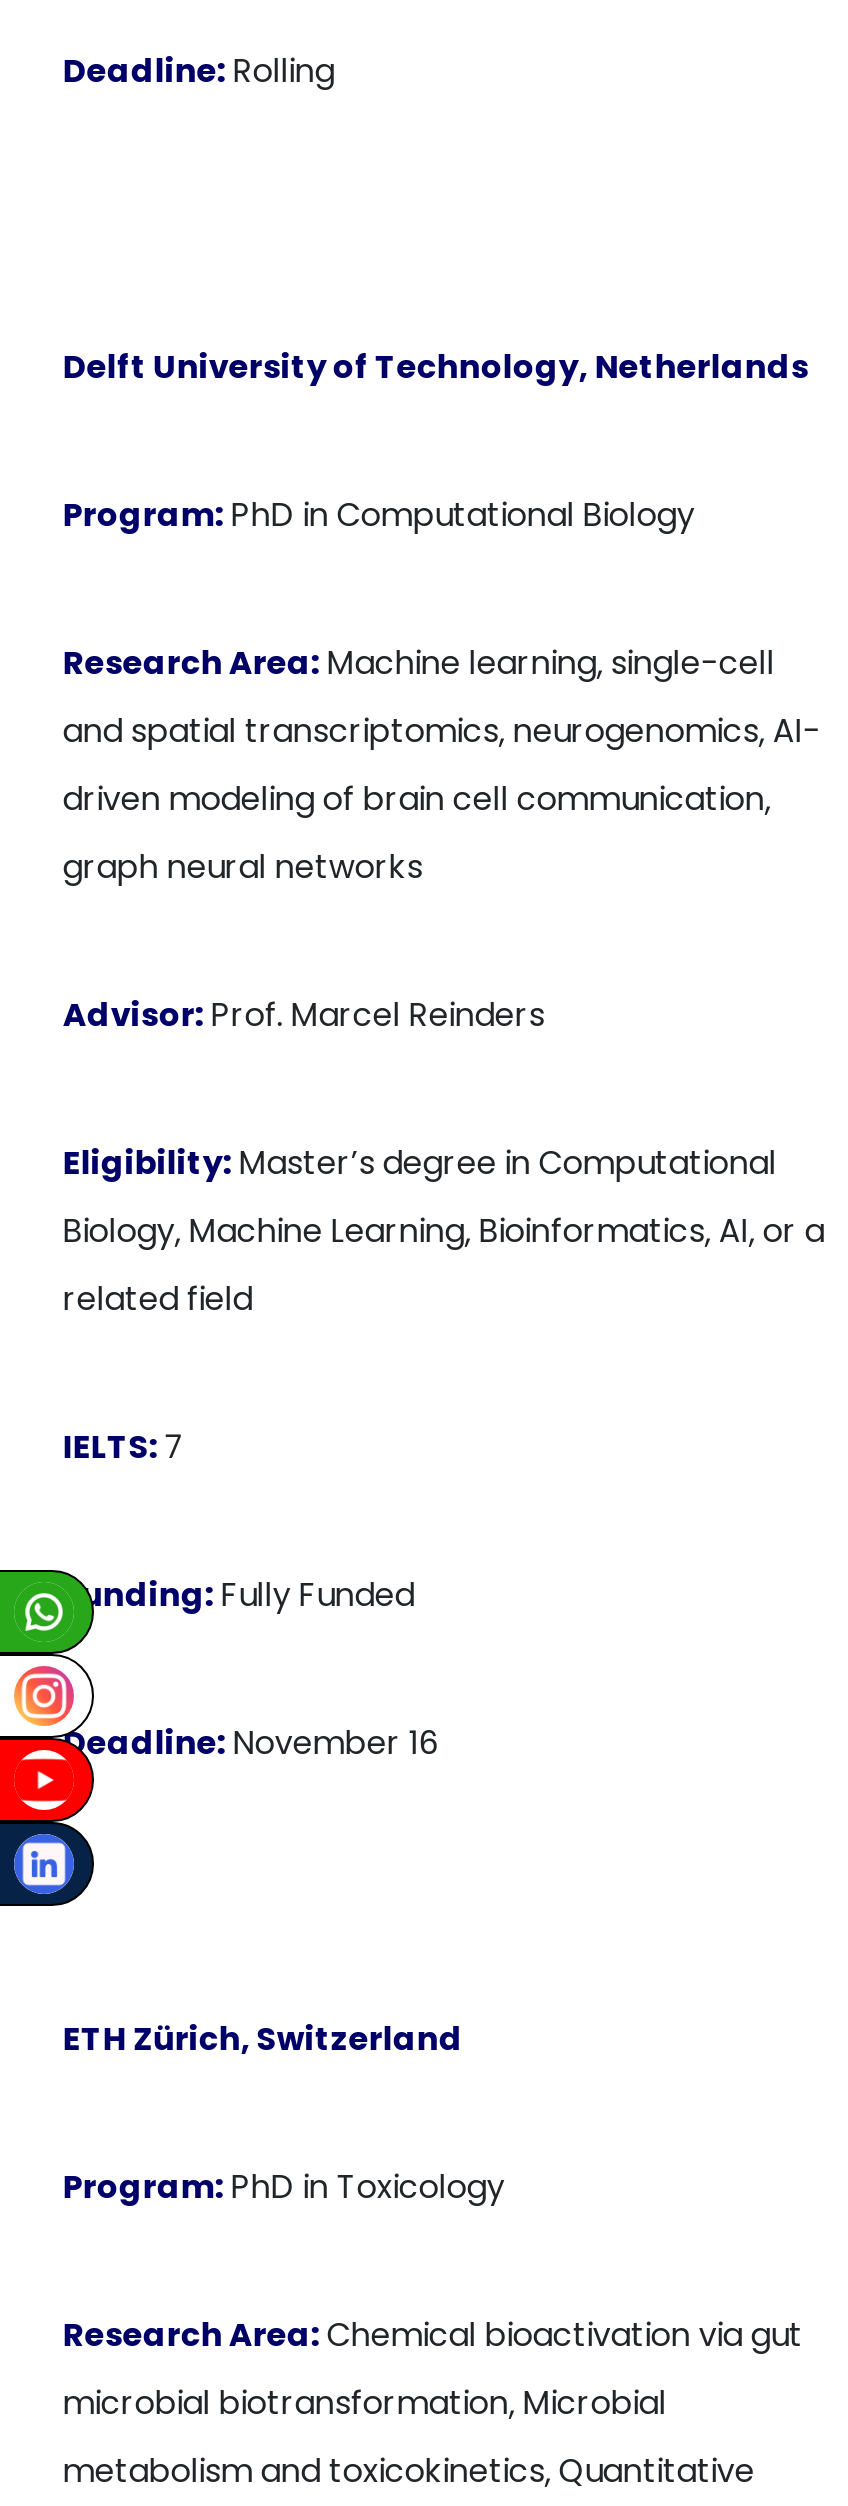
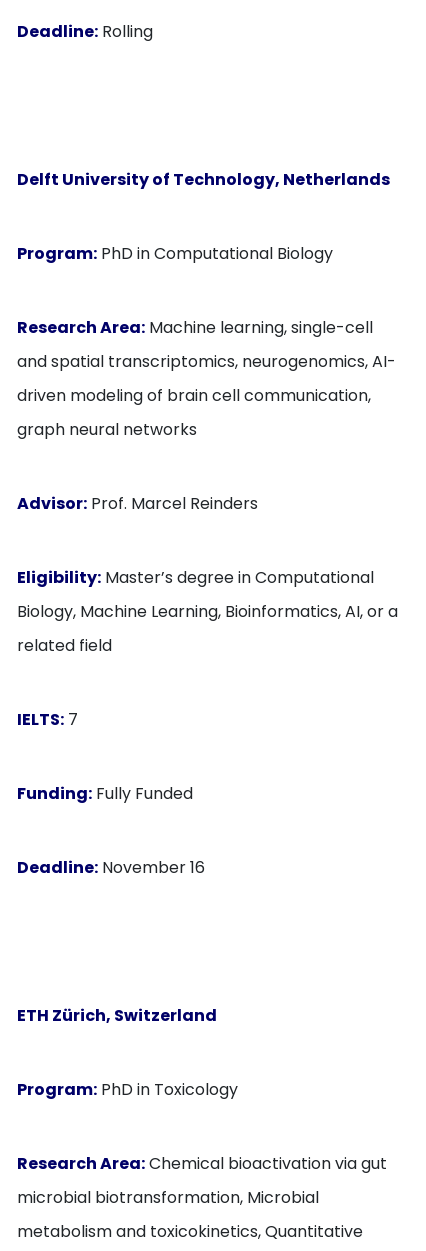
- [image]
